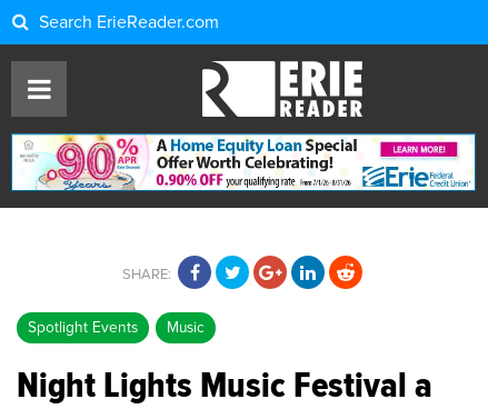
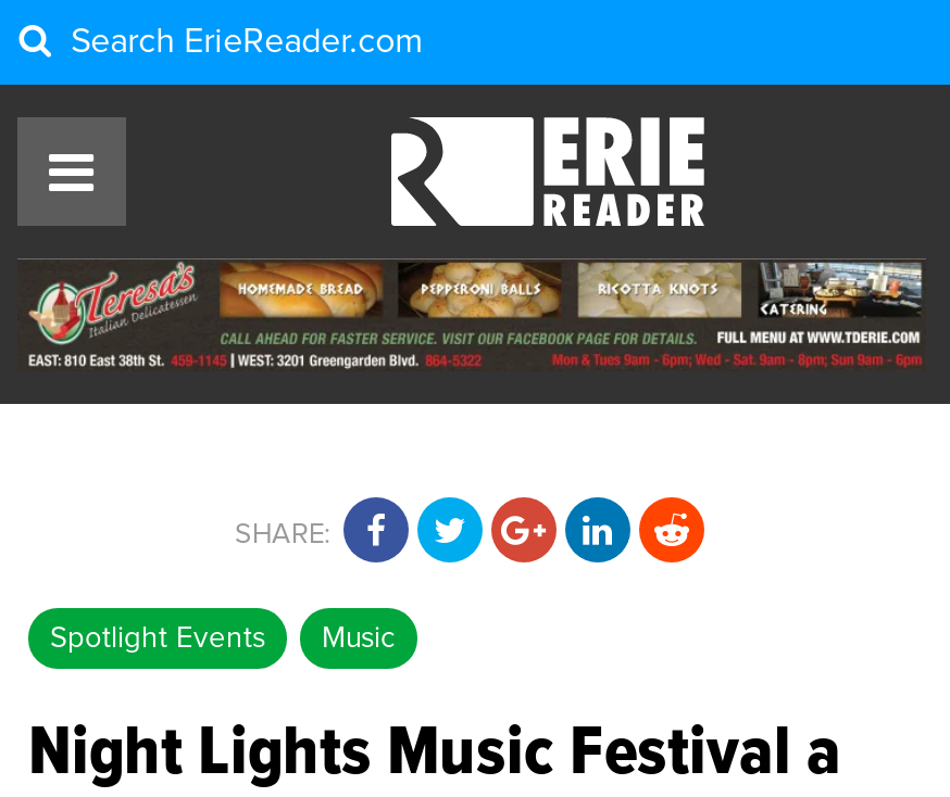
- [image]
+ [image]
